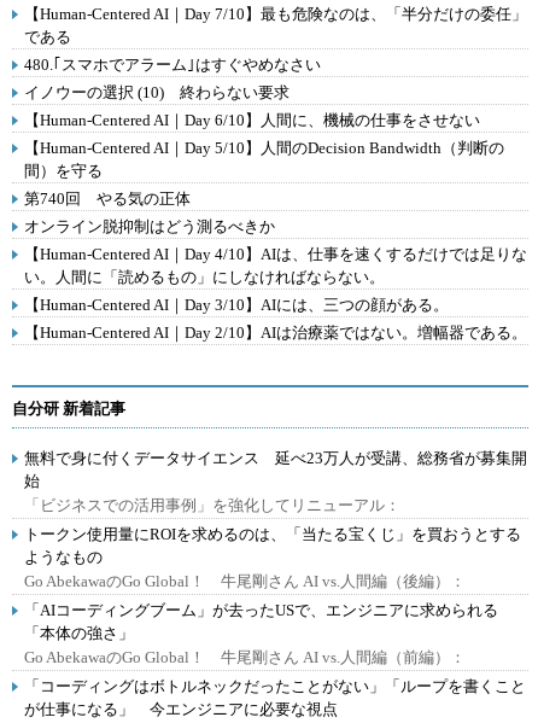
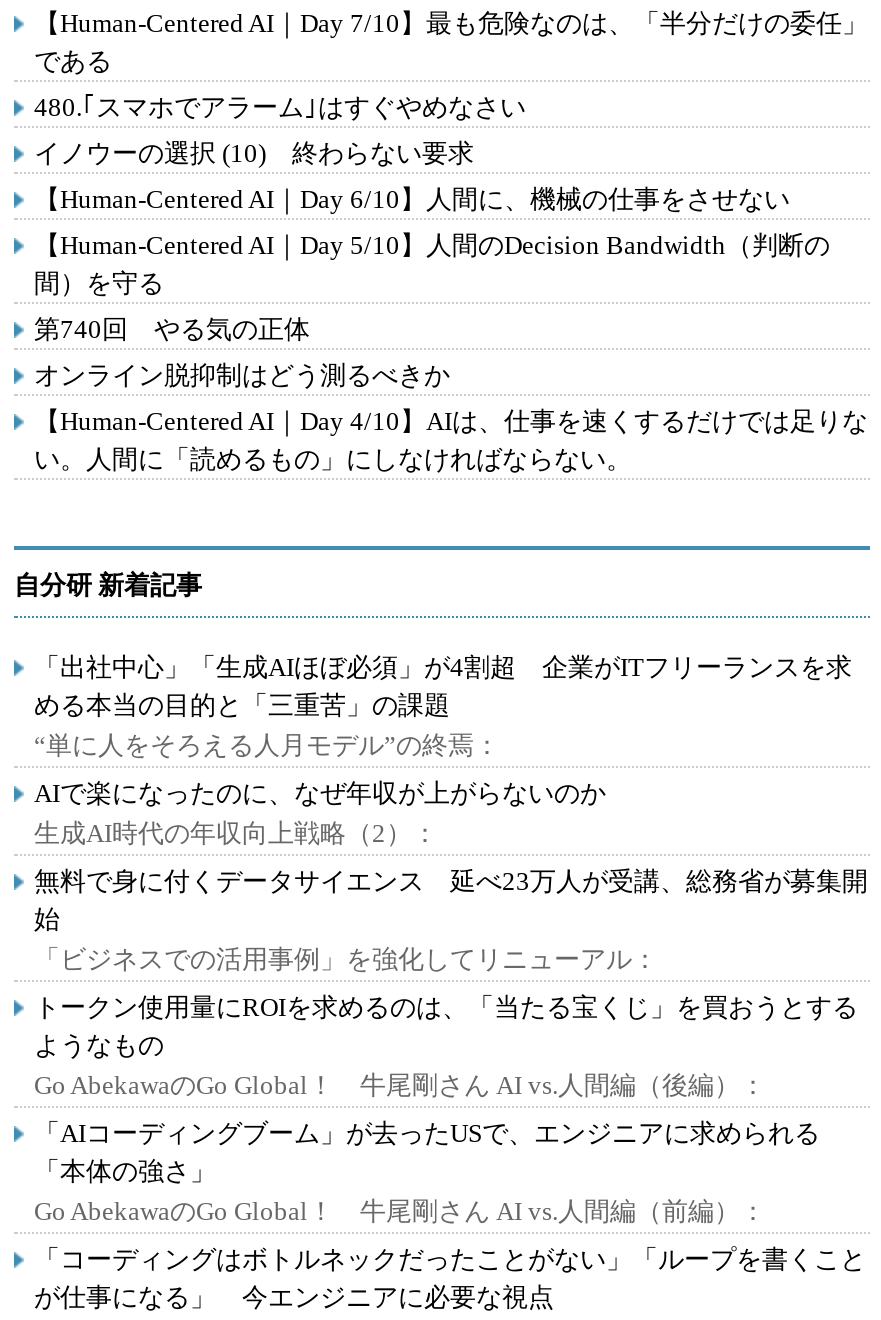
- 【Human-Centered AI｜Day 3/10】AIには、三つの顔がある。
- 【Human-Centered AI｜Day 2/10】AIは治療薬ではない。増幅器である。

moved up: 自分研 新着記事

+ 「出社中心」「生成AIほぼ必須」が4割超 企業がITフリーランスを求
+ める本当の目的と「三重苦」の課題
+ “単に人をそろえる人月モデル”の終焉：
+ AIで楽になったのに、なぜ年収が上がらないのか
+ 生成AI時代の年収向上戦略（2）：
